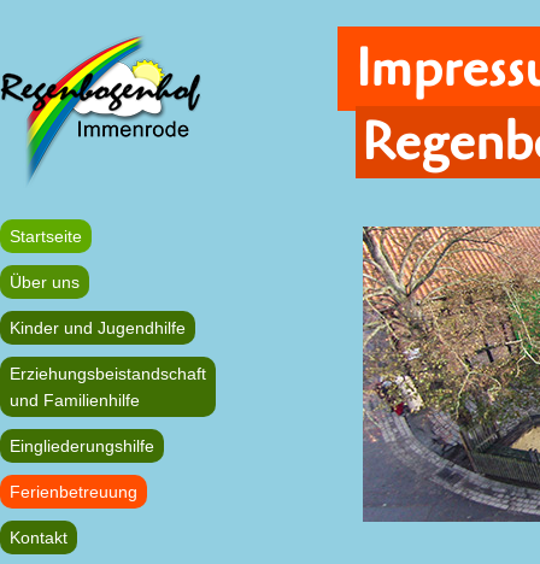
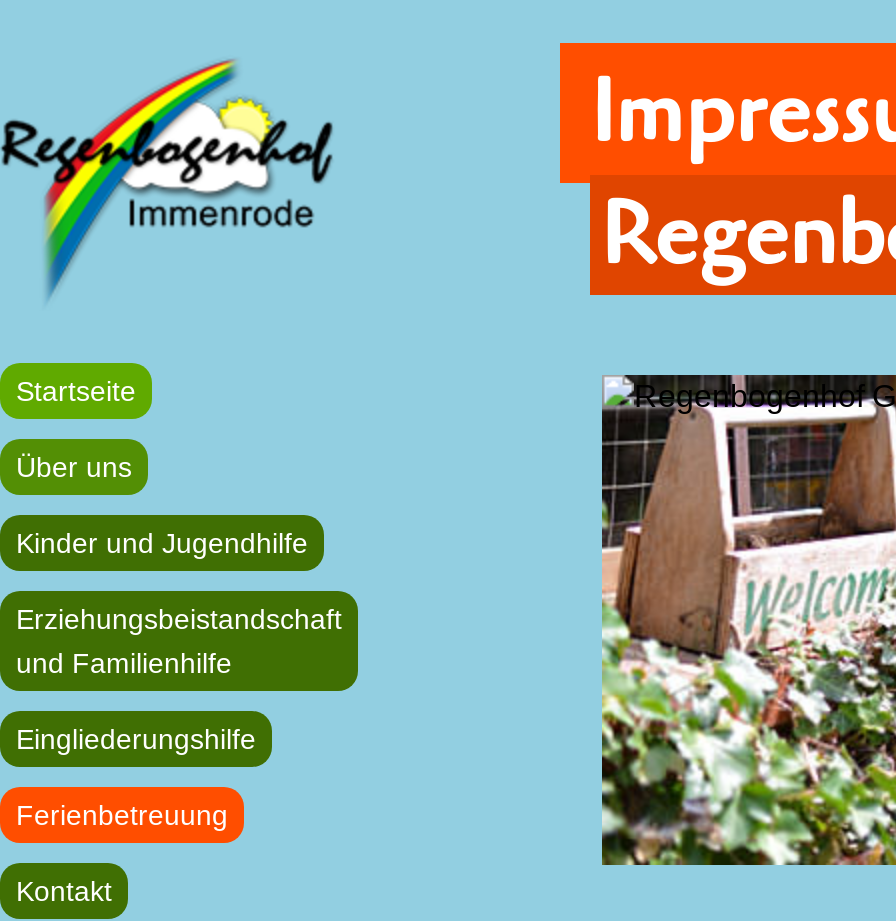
- [image]
+ [image]
